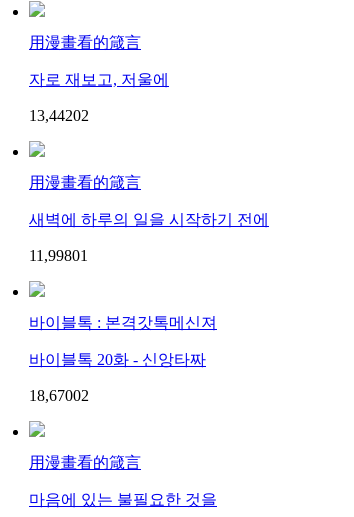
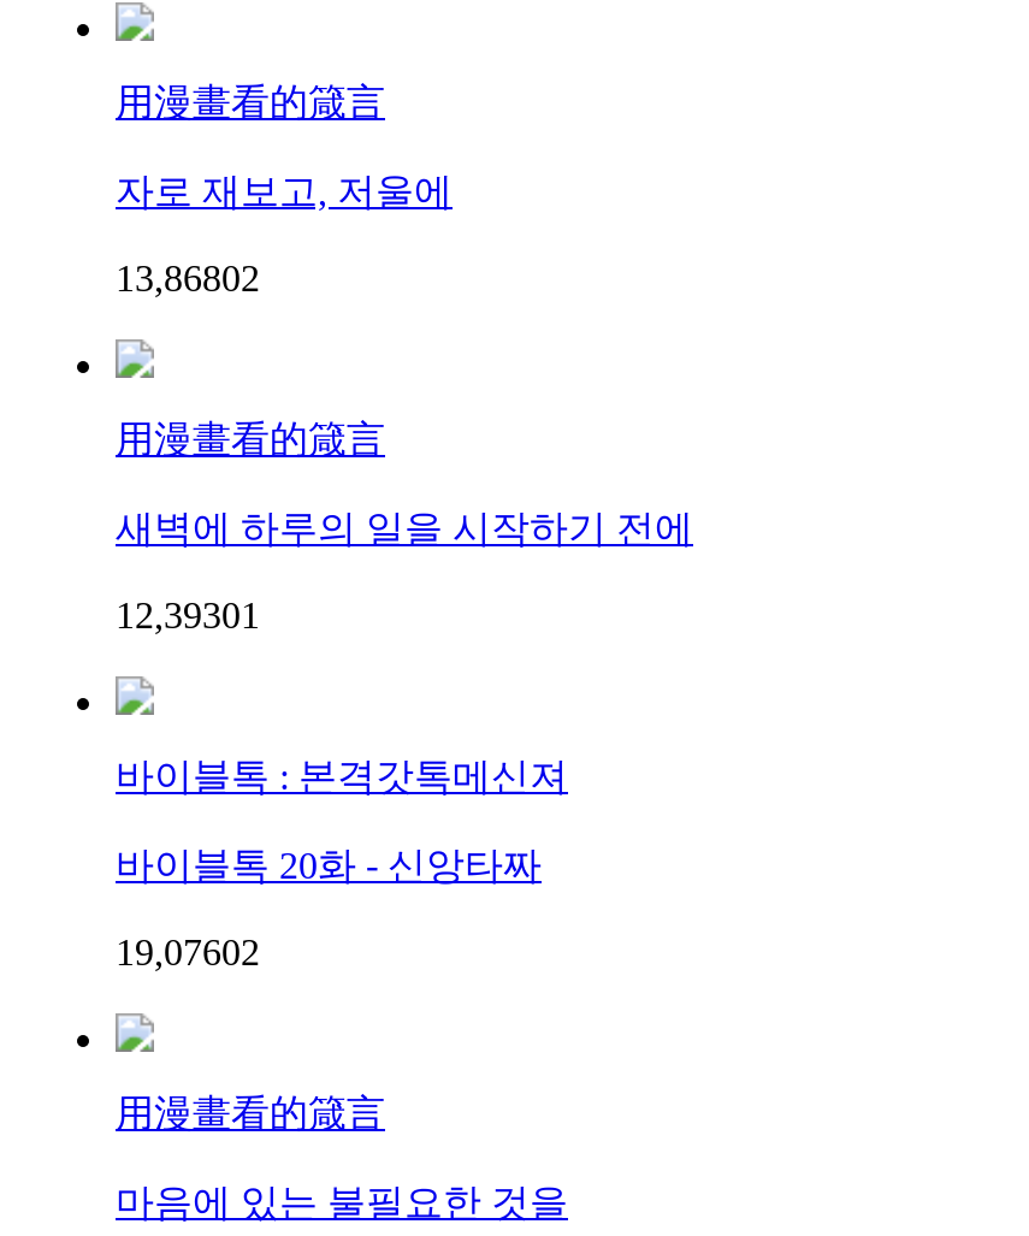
- 13,44202
+ 13,86802

- 11,99801
+ 12,39301

- 18,67002
+ 19,07602
